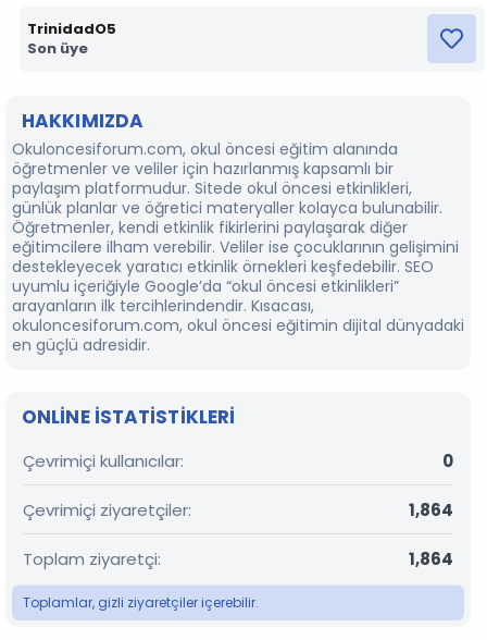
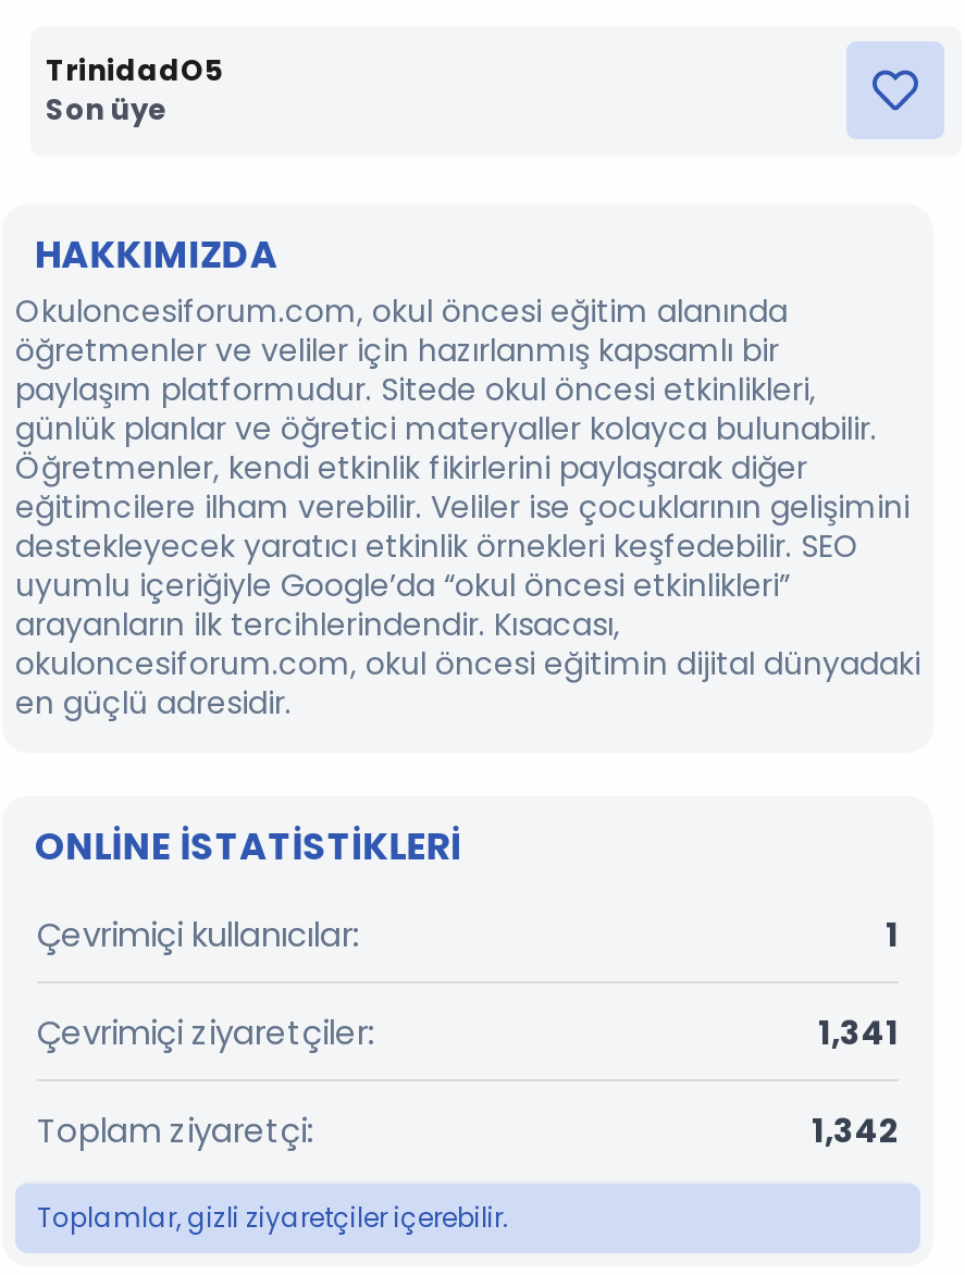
- 0
+ 1

- 1,864
+ 1,341

- 1,864
+ 1,342
